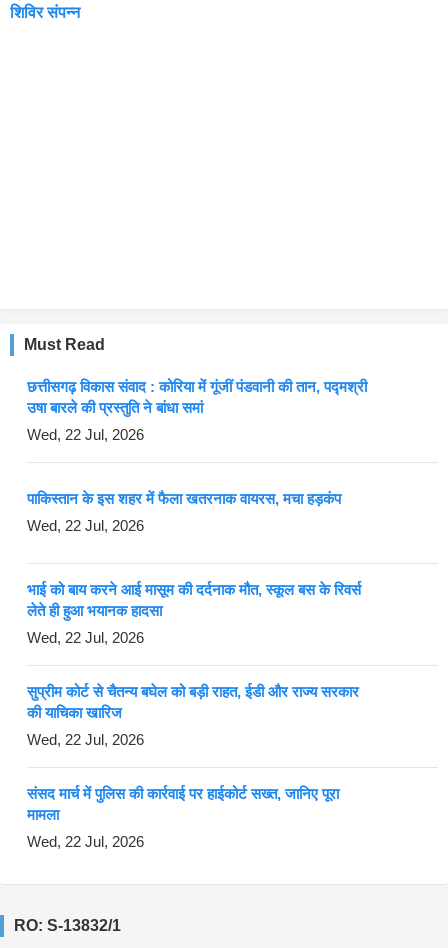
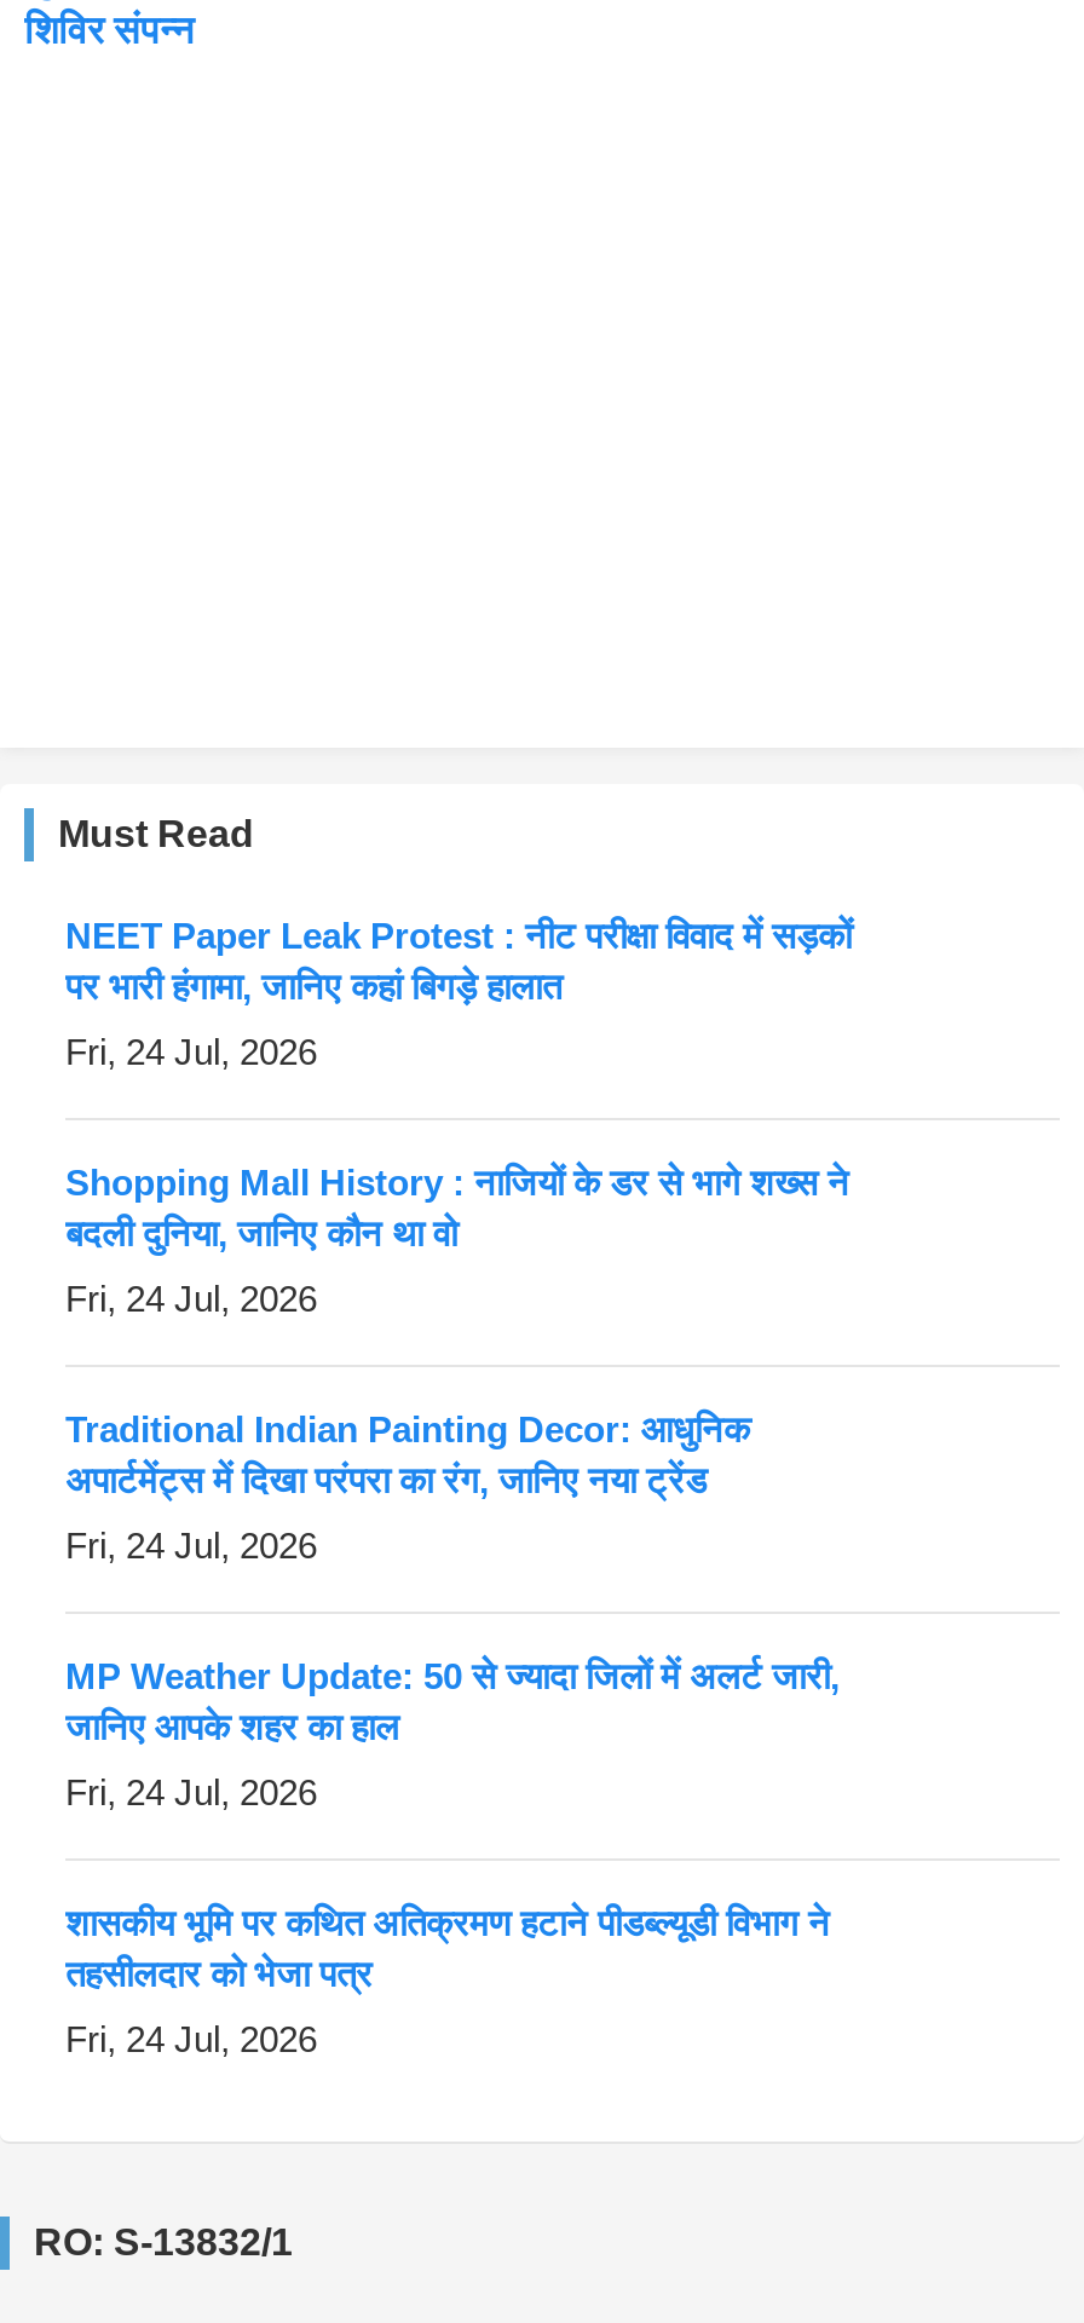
- छत्तीसगढ़ विकास संवाद : कोरिया में गूंजीं पंडवानी की तान, पद्मश्री
- उषा बारले की प्रस्तुति ने बांधा समां
+ NEET Paper Leak Protest : नीट परीक्षा विवाद में सड़कों
+ पर भारी हंगामा, जानिए कहां बिगड़े हालात

- Wed, 22 Jul, 2026
+ Fri, 24 Jul, 2026

- पाकिस्तान के इस शहर में फैला खतरनाक वायरस, मचा हड़कंप
+ Shopping Mall History : नाजियों के डर से भागे शख्स ने
+ बदली दुनिया, जानिए कौन था वो

- Wed, 22 Jul, 2026
+ Fri, 24 Jul, 2026

- भाई को बाय करने आई मासूम की दर्दनाक मौत, स्कूल बस के रिवर्स
- लेते ही हुआ भयानक हादसा
+ Traditional Indian Painting Decor: आधुनिक
+ अपार्टमेंट्स में दिखा परंपरा का रंग, जानिए नया ट्रेंड

- Wed, 22 Jul, 2026
+ Fri, 24 Jul, 2026

- सुप्रीम कोर्ट से चैतन्य बघेल को बड़ी राहत, ईडी और राज्य सरकार
- की याचिका खारिज
+ MP Weather Update: 50 से ज्यादा जिलों में अलर्ट जारी,
+ जानिए आपके शहर का हाल

- Wed, 22 Jul, 2026
+ Fri, 24 Jul, 2026

- संसद मार्च में पुलिस की कार्रवाई पर हाईकोर्ट सख्त, जानिए पूरा
- मामला
+ शासकीय भूमि पर कथित अतिक्रमण हटाने पीडब्ल्यूडी विभाग ने
+ तहसीलदार को भेजा पत्र

- Wed, 22 Jul, 2026
+ Fri, 24 Jul, 2026
